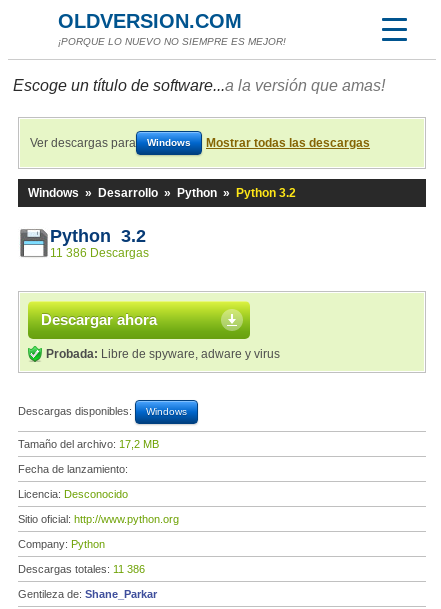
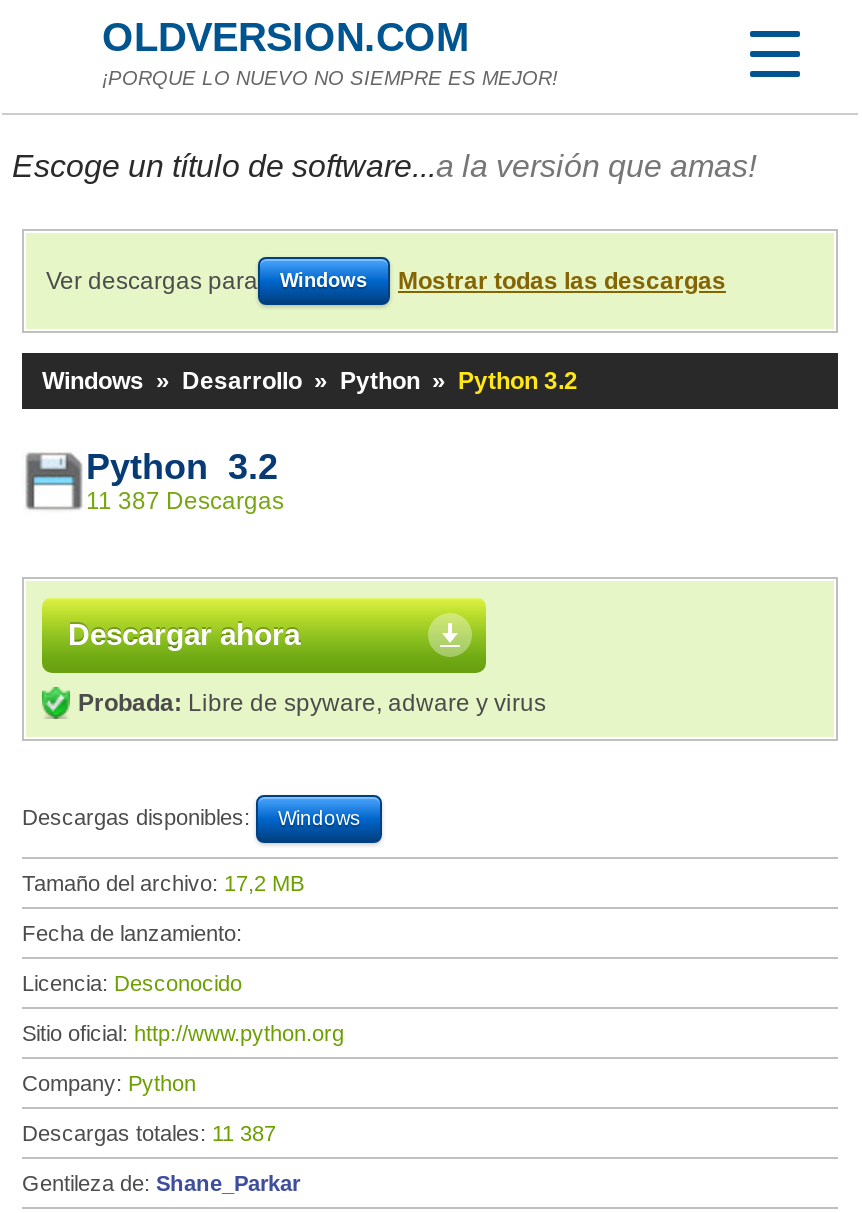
- 11 386 Descargas
+ 11 387 Descargas

- Descargas totales: 11 386
+ Descargas totales: 11 387
